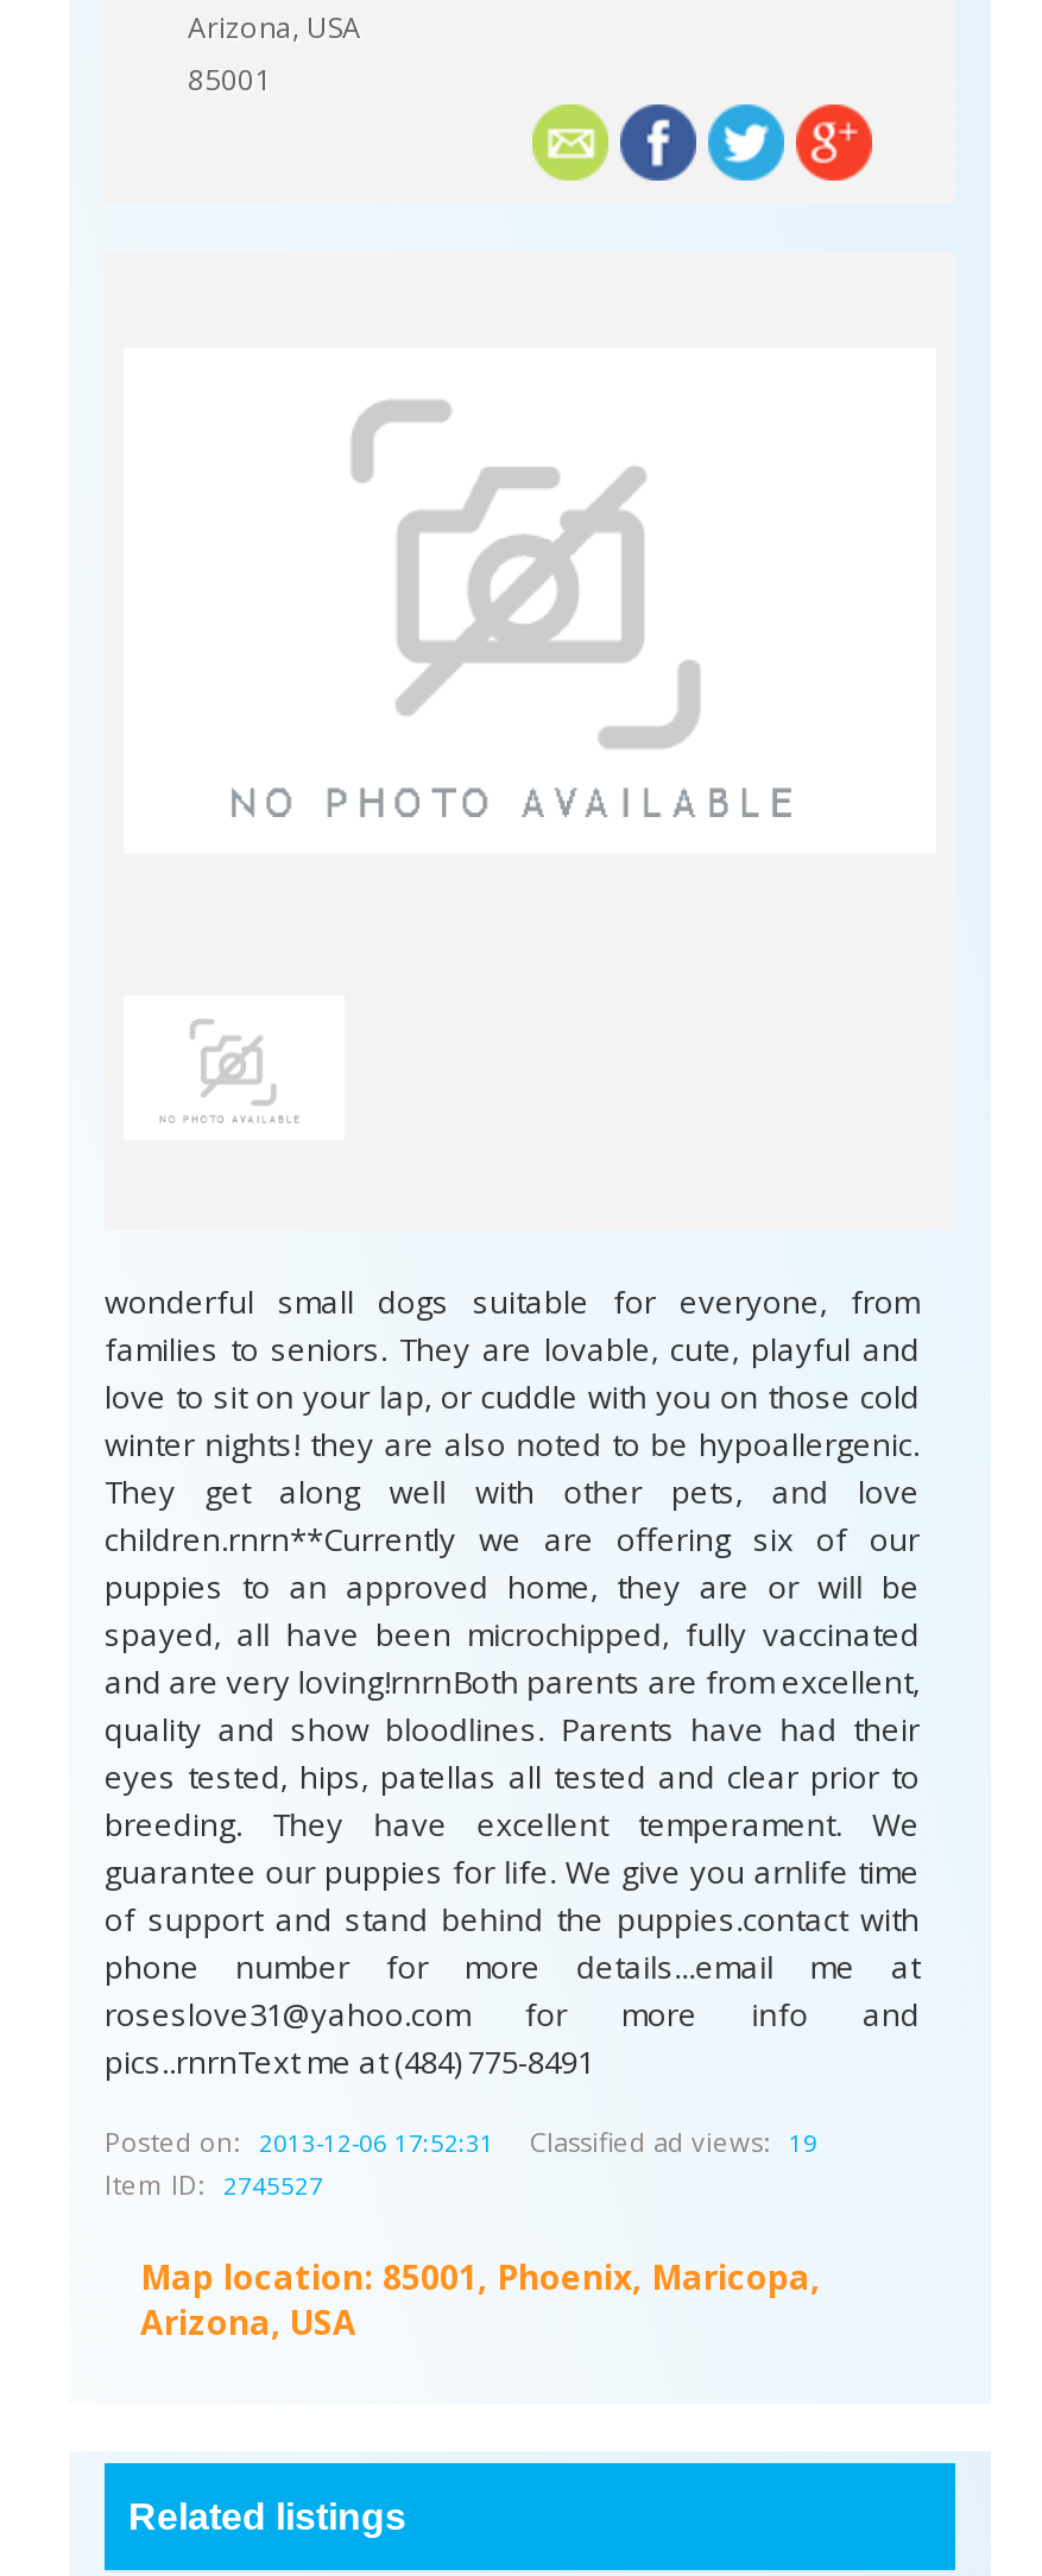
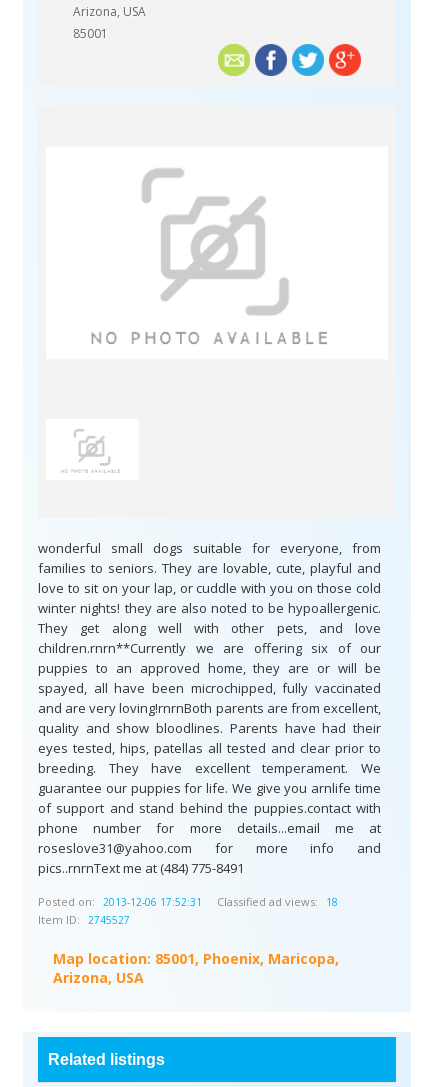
- Classified ad views: 19
+ Classified ad views: 18
